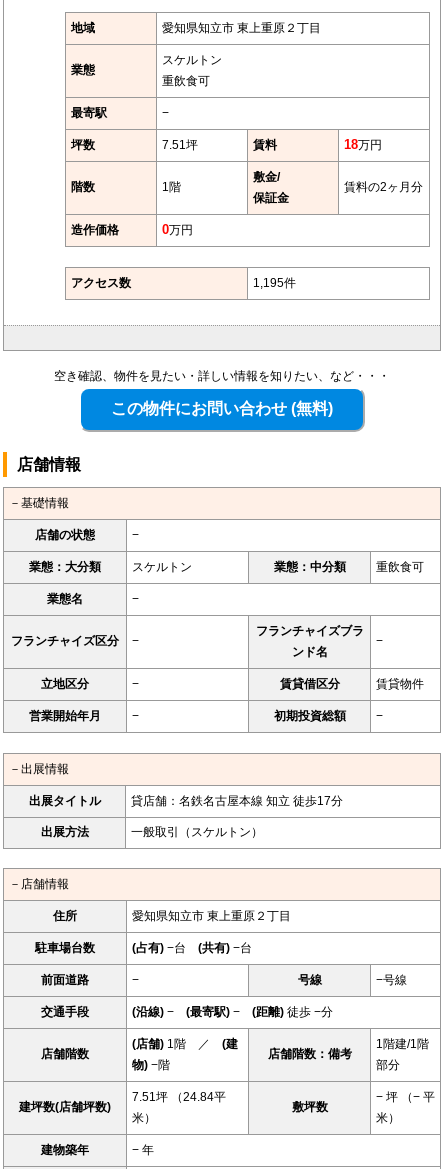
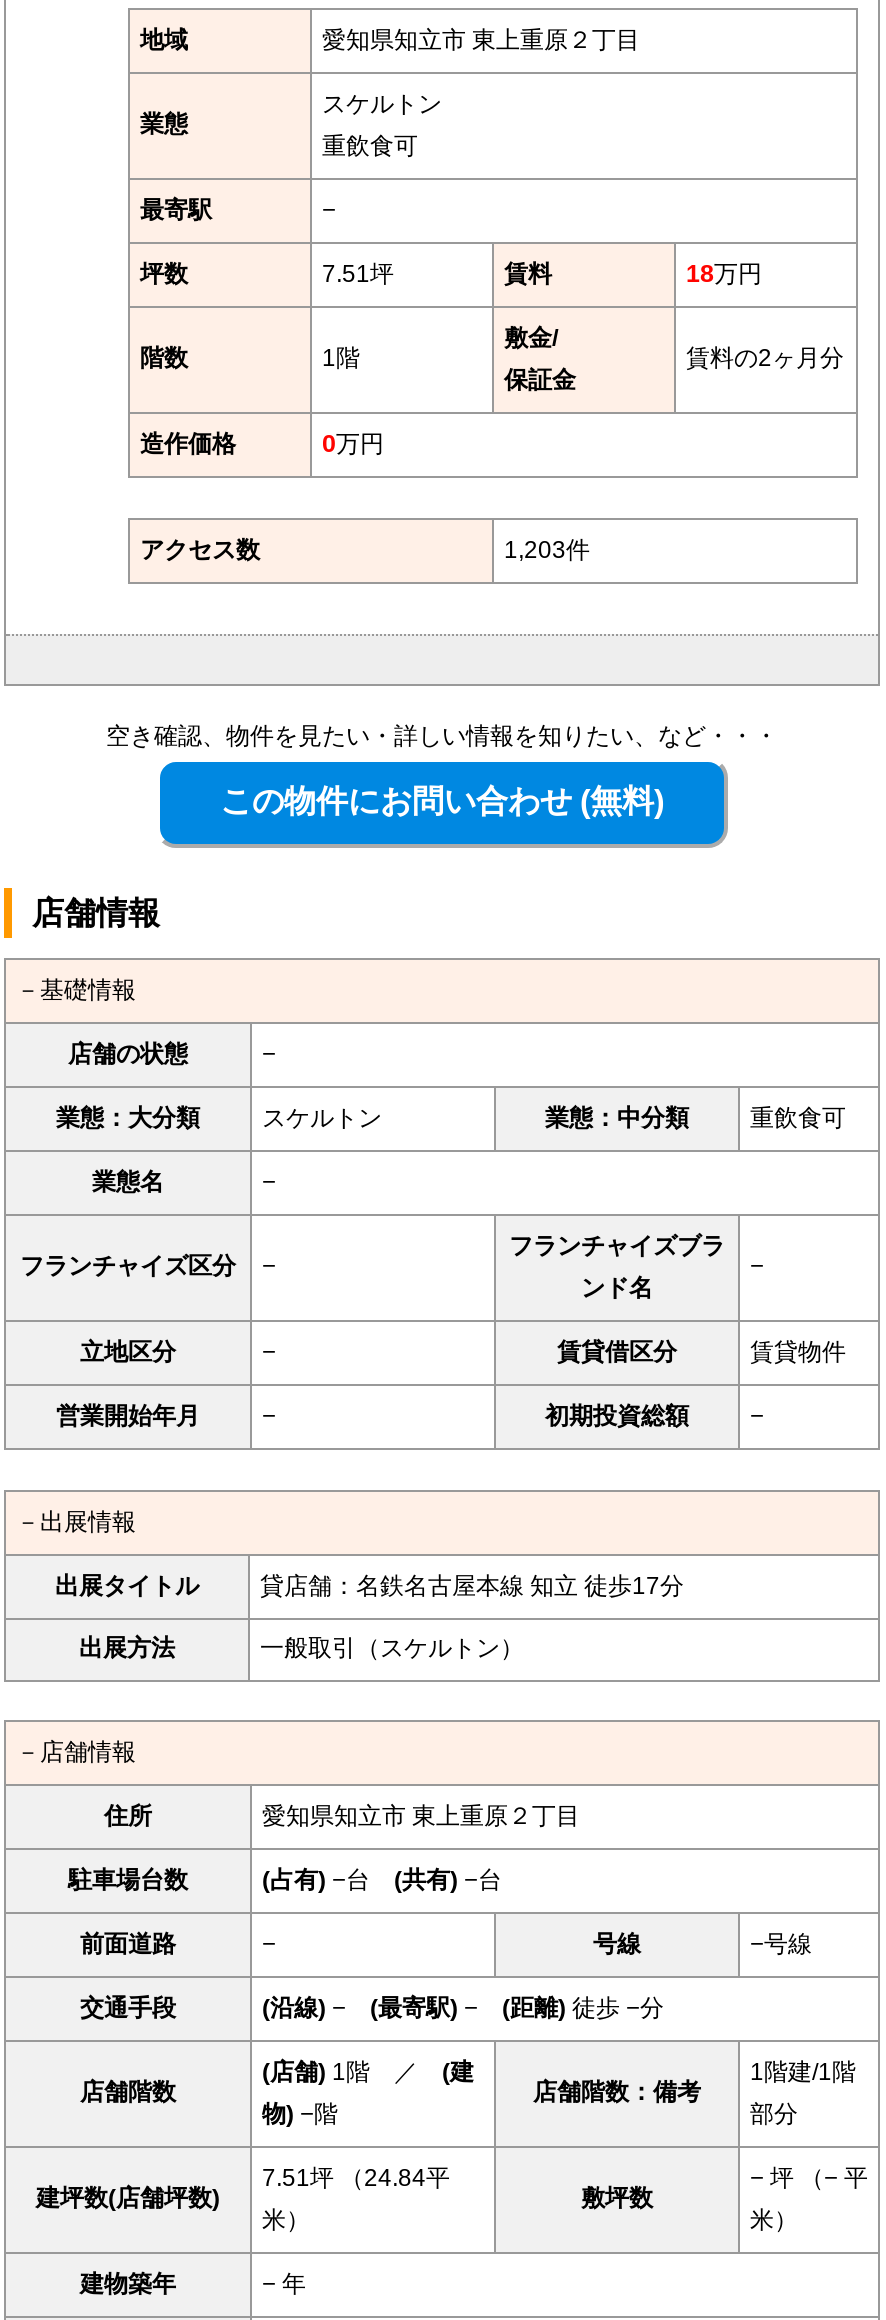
- 1,195件
+ 1,203件
